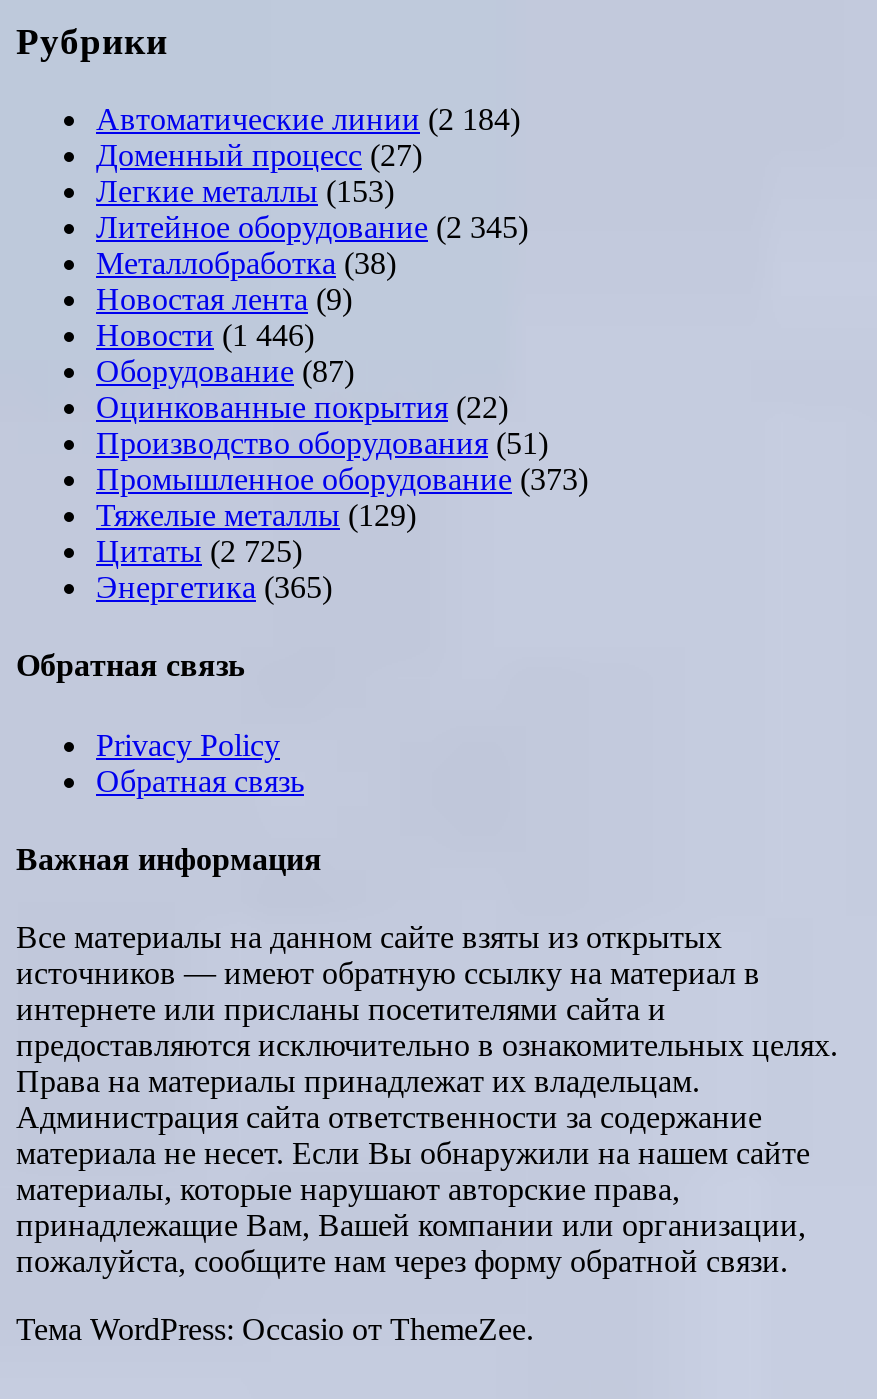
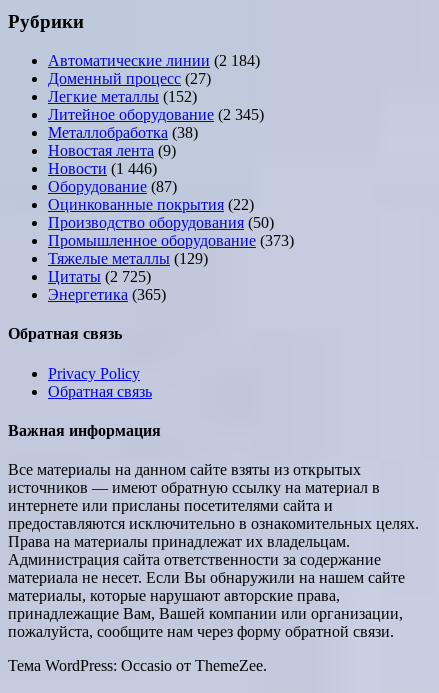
- Легкие металлы (153)
+ Легкие металлы (152)

- Производство оборудования (51)
+ Производство оборудования (50)
